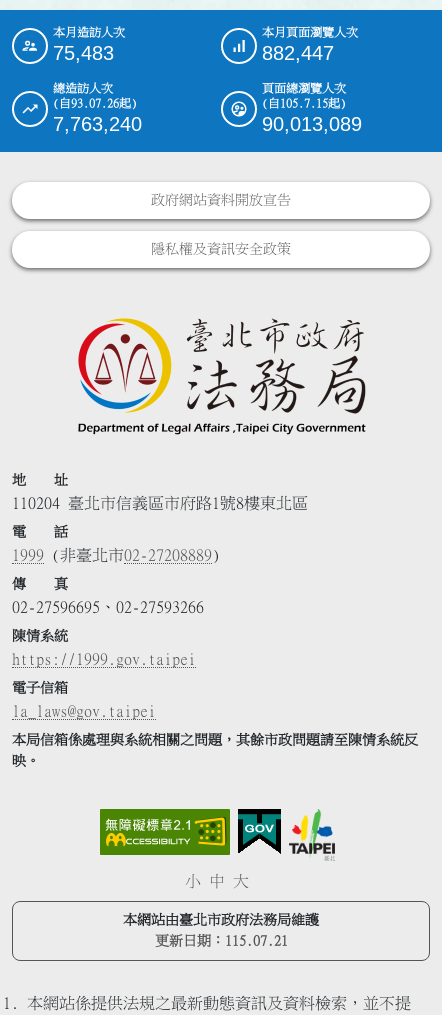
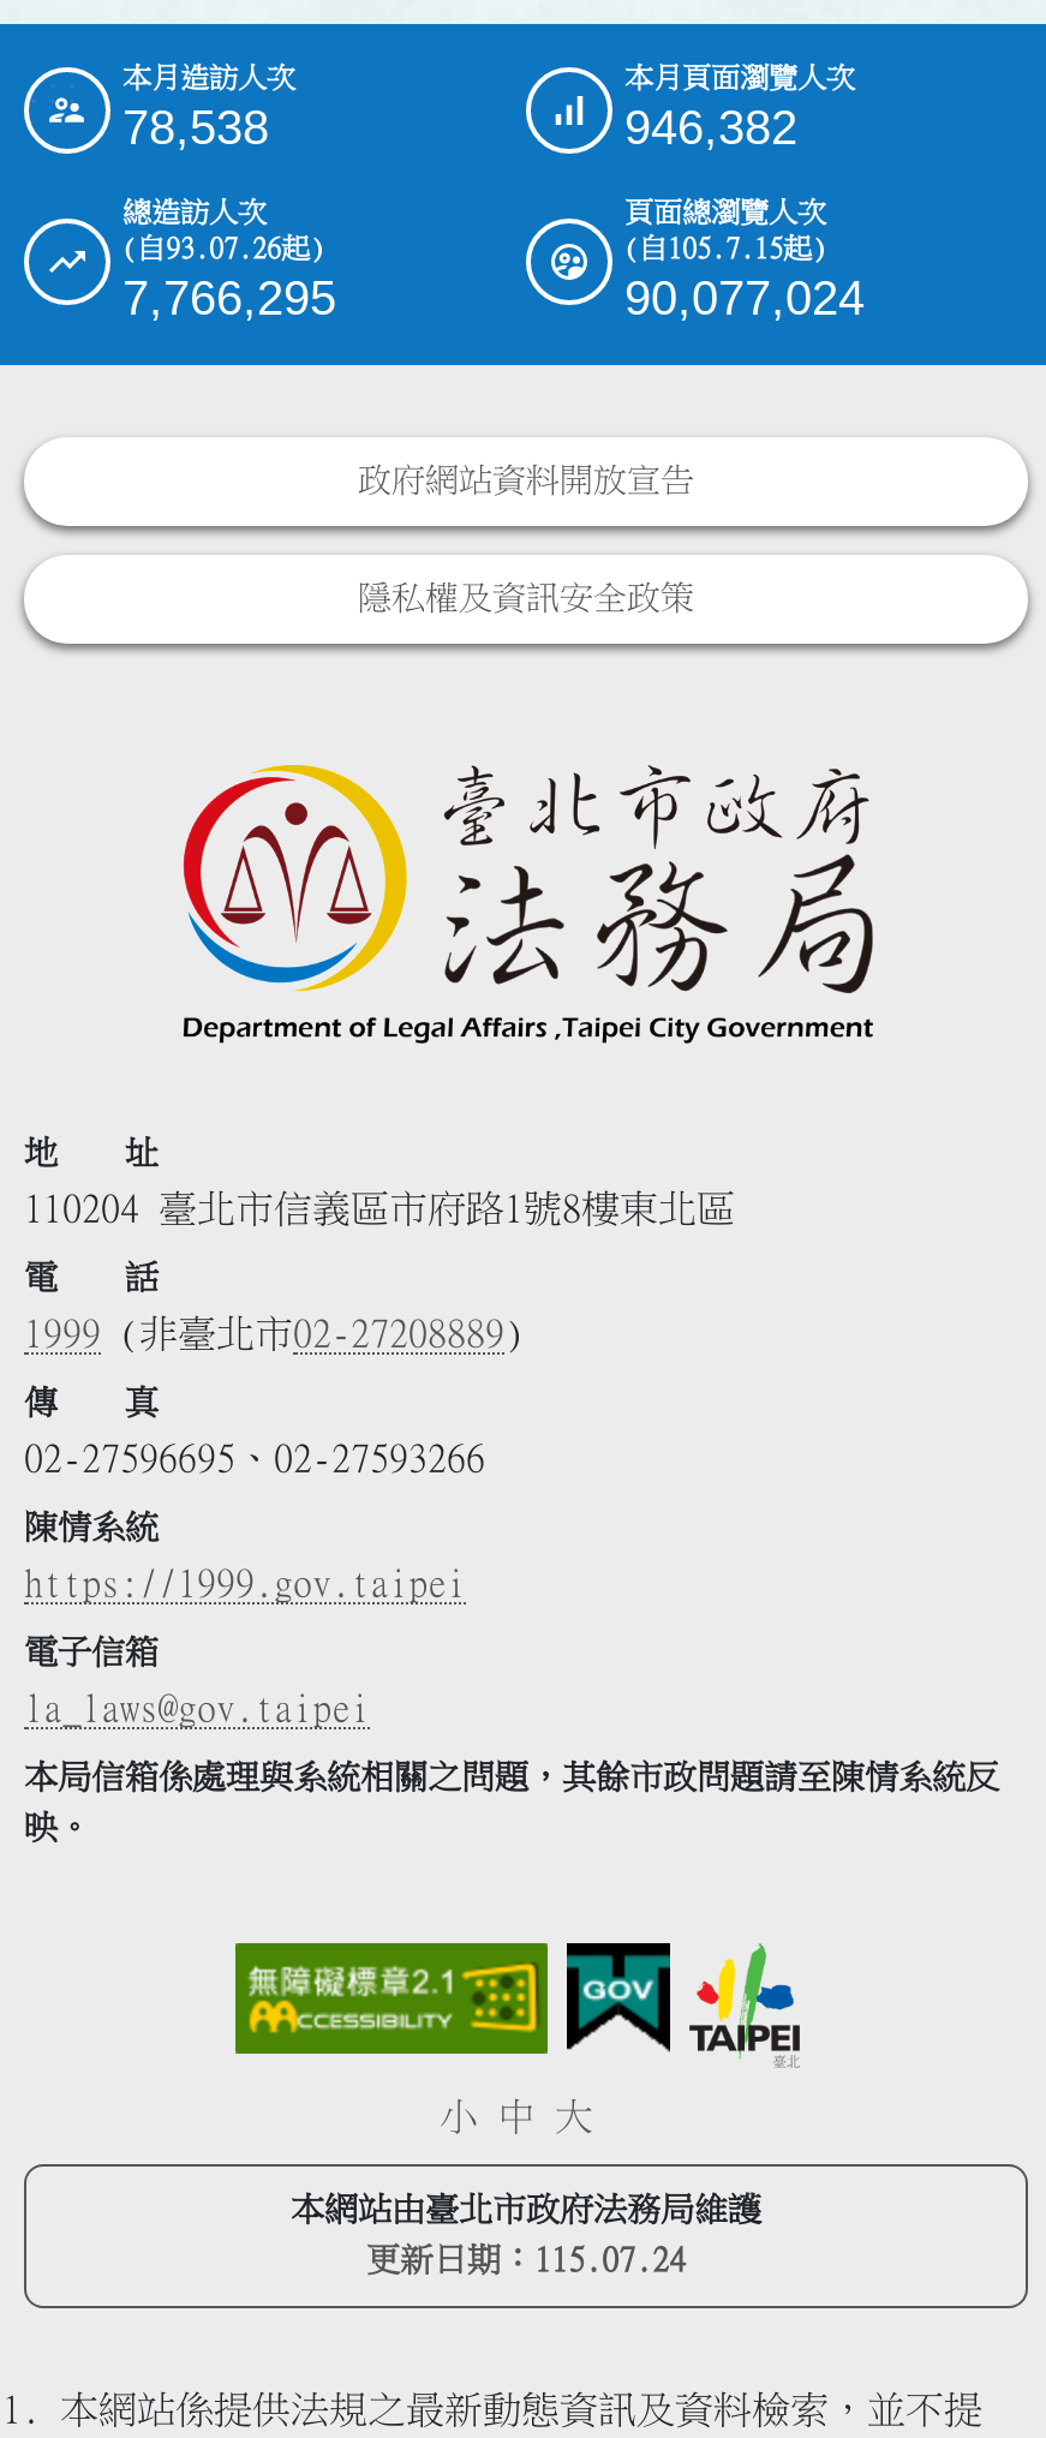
- 75,483
+ 78,538

- 882,447
+ 946,382

- 7,763,240
+ 7,766,295

- 90,013,089
+ 90,077,024

- 更新日期：115.07.21
+ 更新日期：115.07.24
